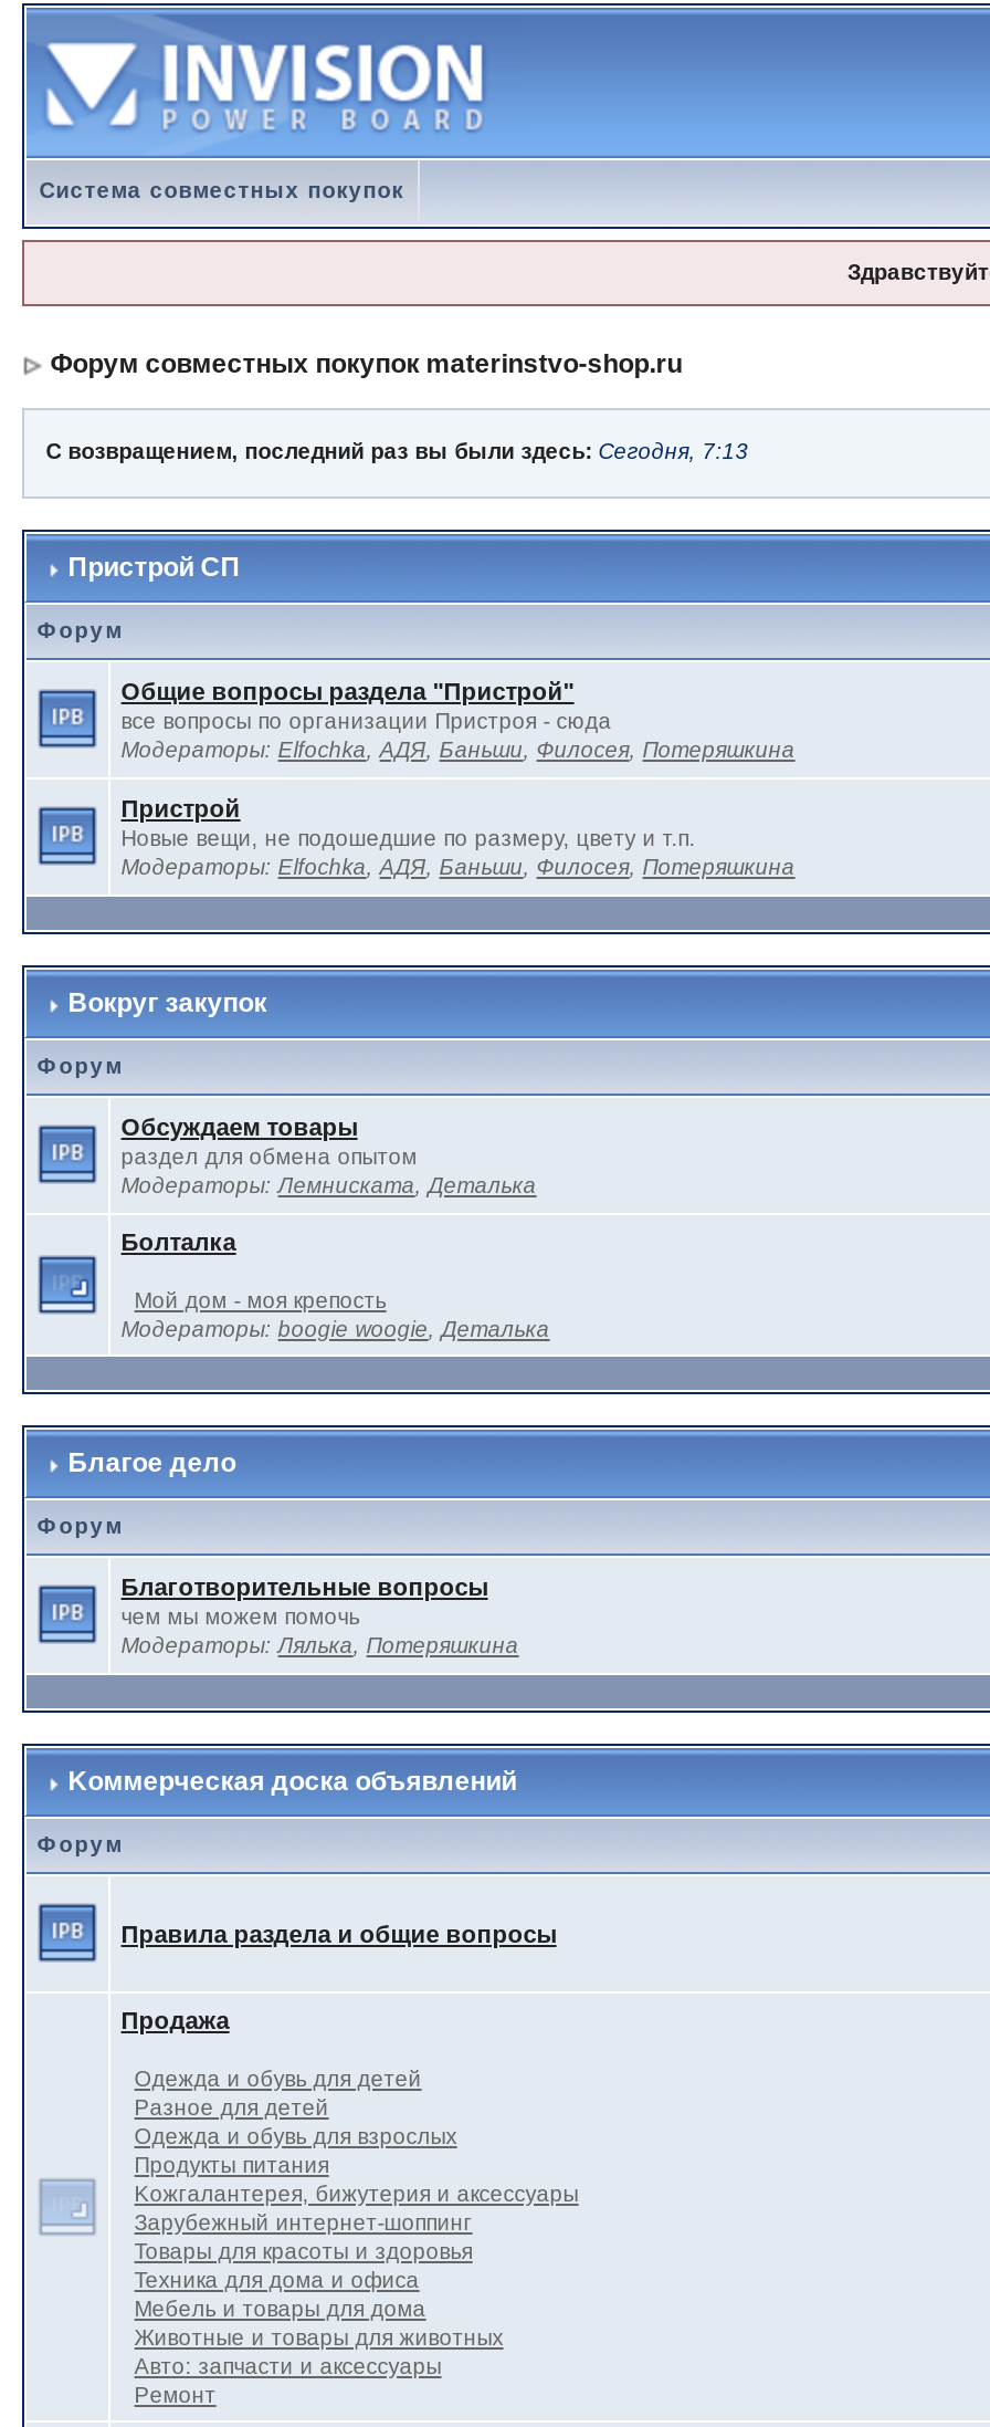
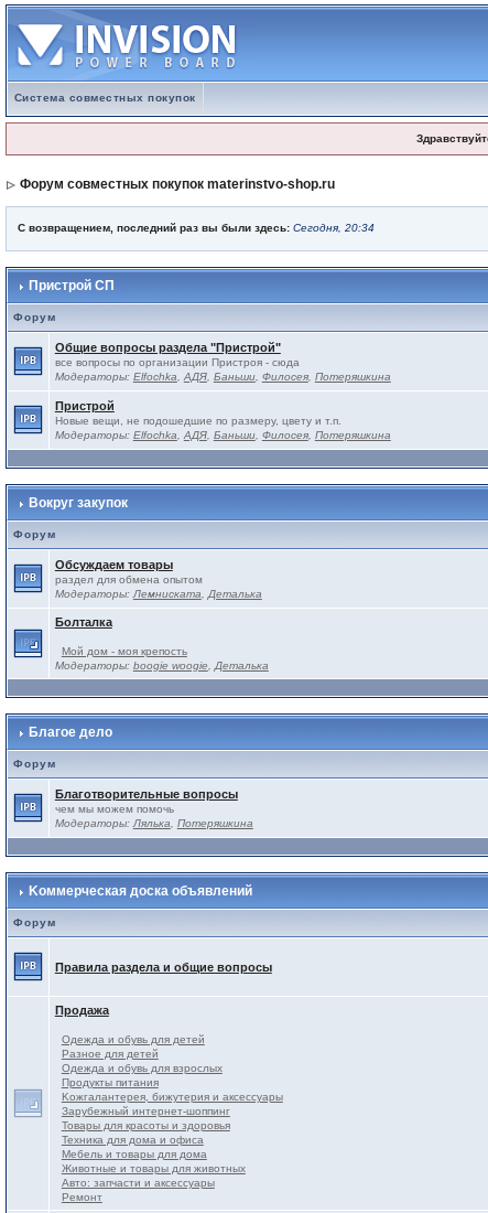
- С возвращением, последний раз вы были здесь: Сегодня, 7:13
+ С возвращением, последний раз вы были здесь: Сегодня, 20:34
